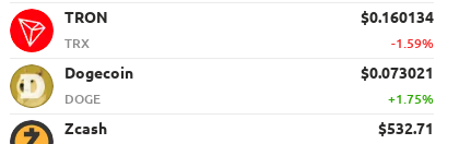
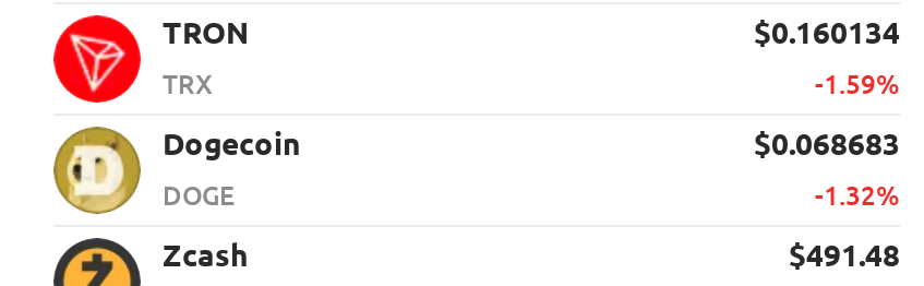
- $0.073021
+ $0.068683

- +1.75%
+ -1.32%

- $532.71
+ $491.48
